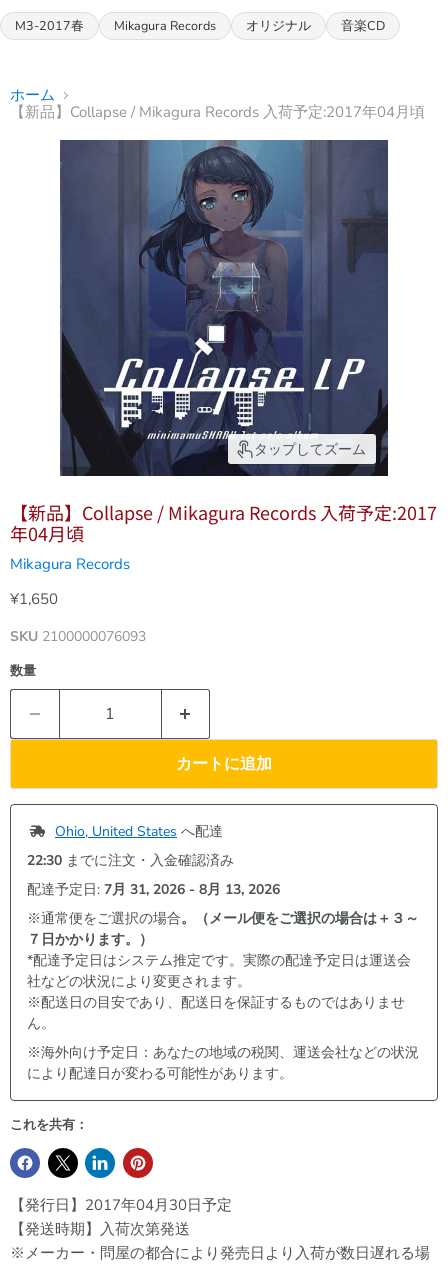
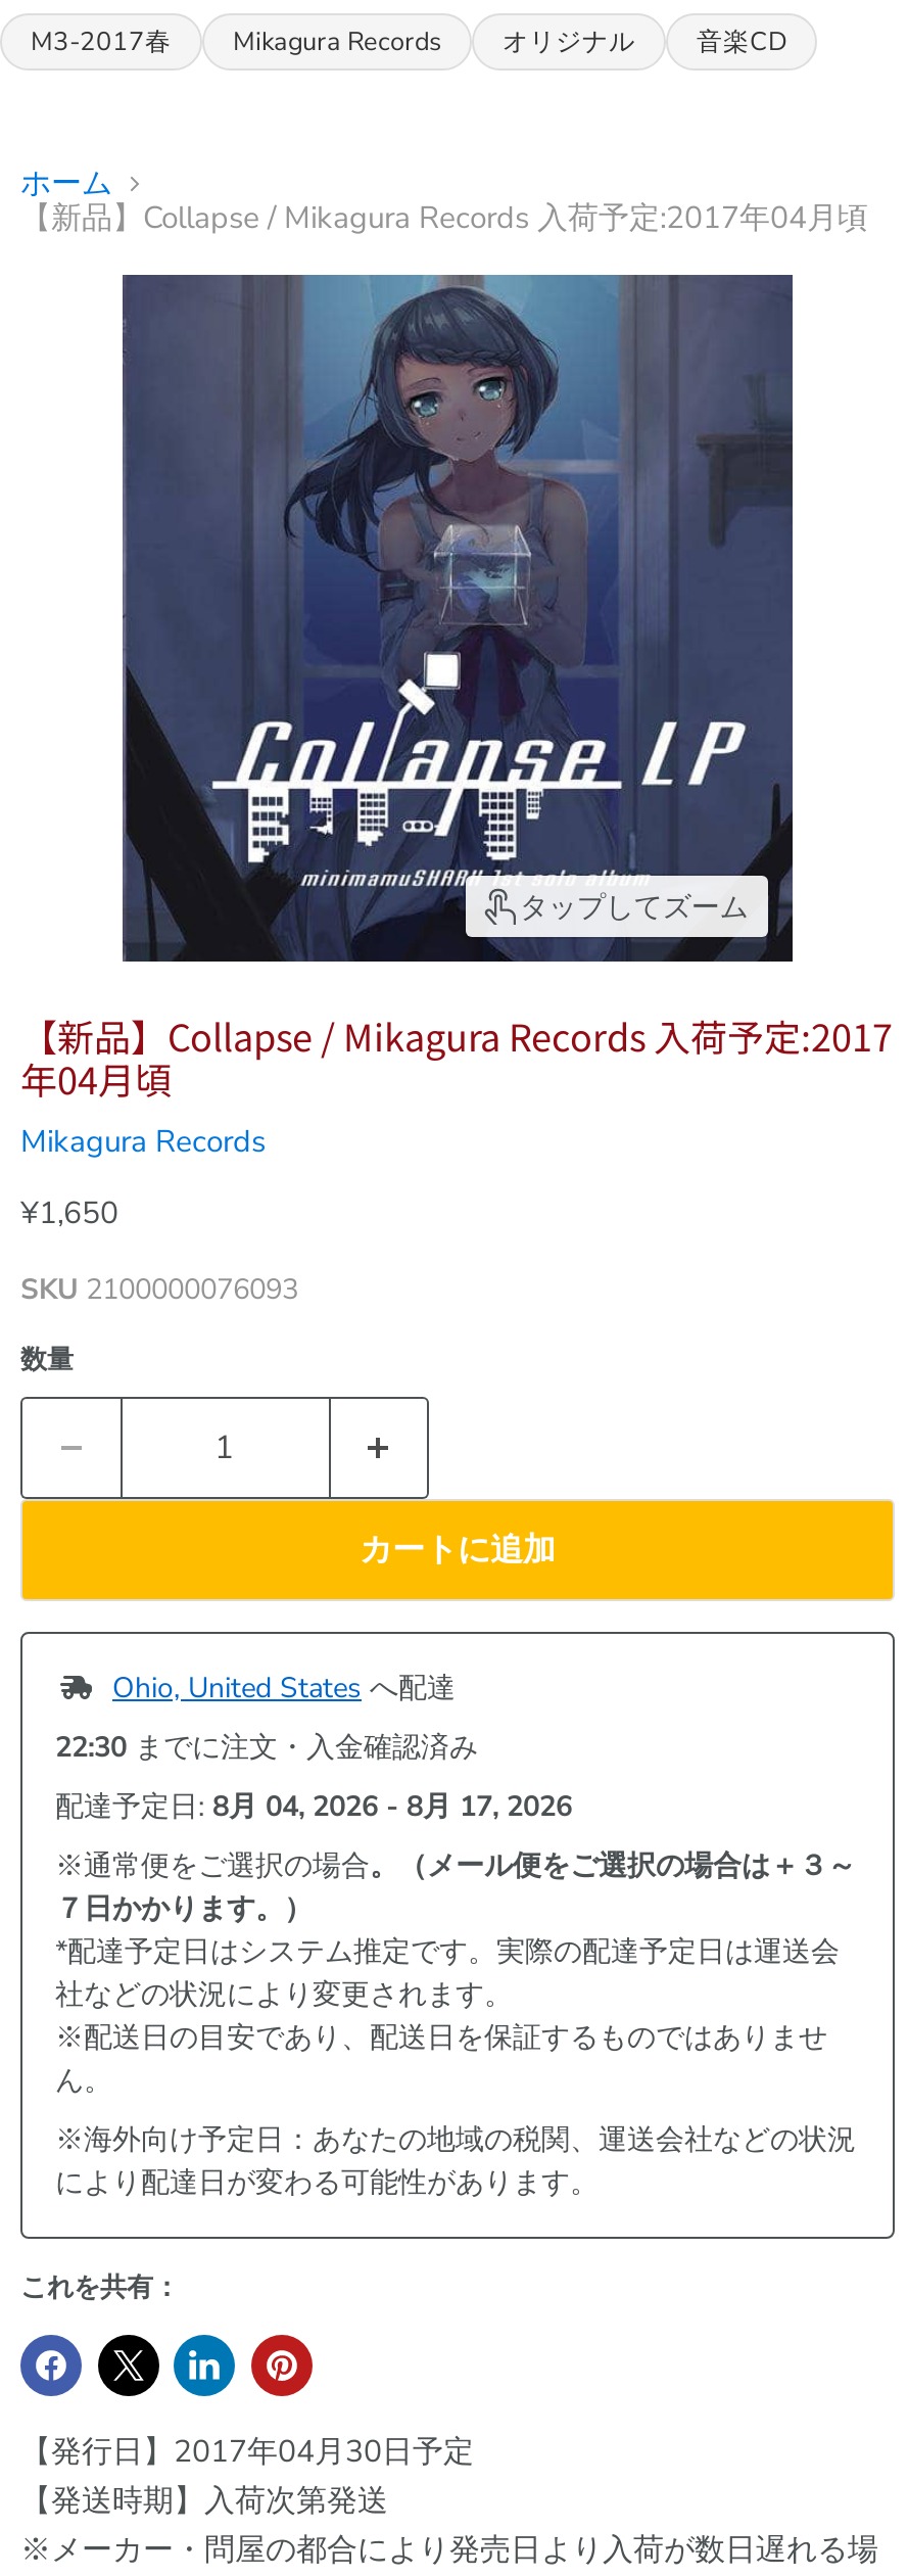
- 配達予定日: 7月 31, 2026 - 8月 13, 2026
+ 配達予定日: 8月 04, 2026 - 8月 17, 2026
